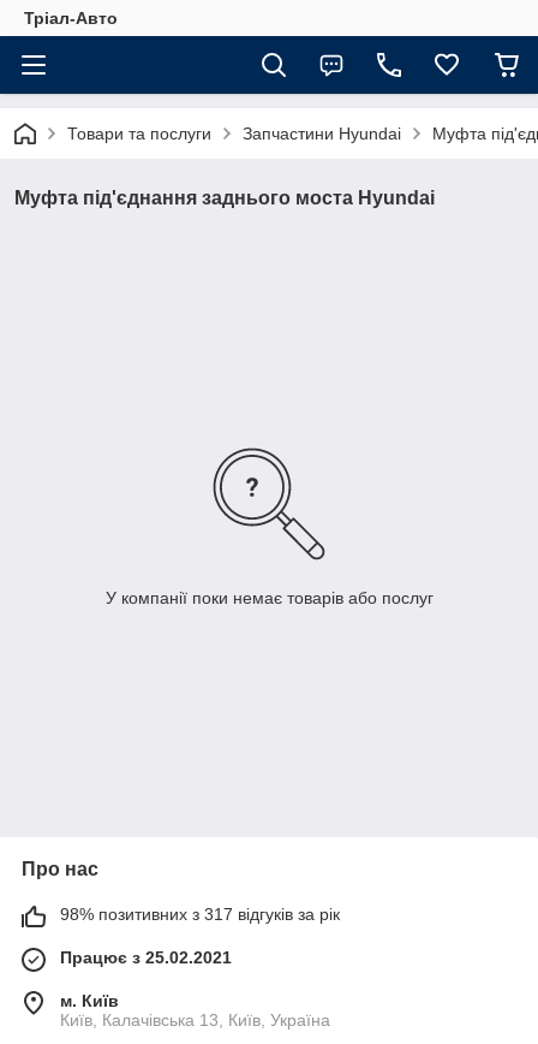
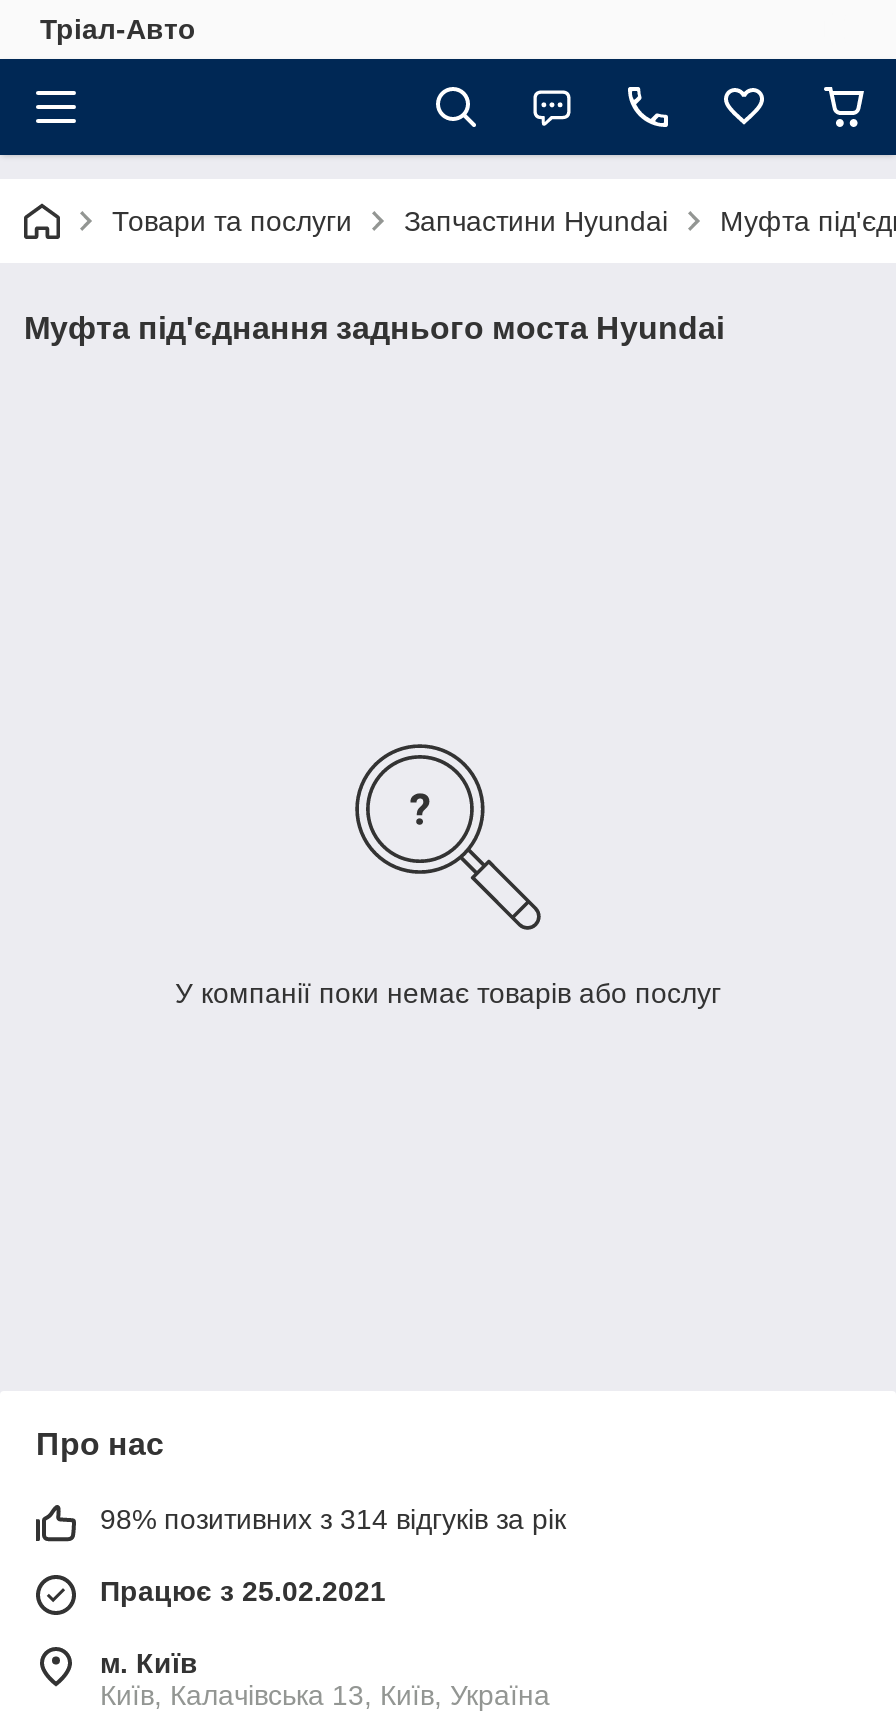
- 98% позитивних з 317 відгуків за рік
+ 98% позитивних з 314 відгуків за рік
